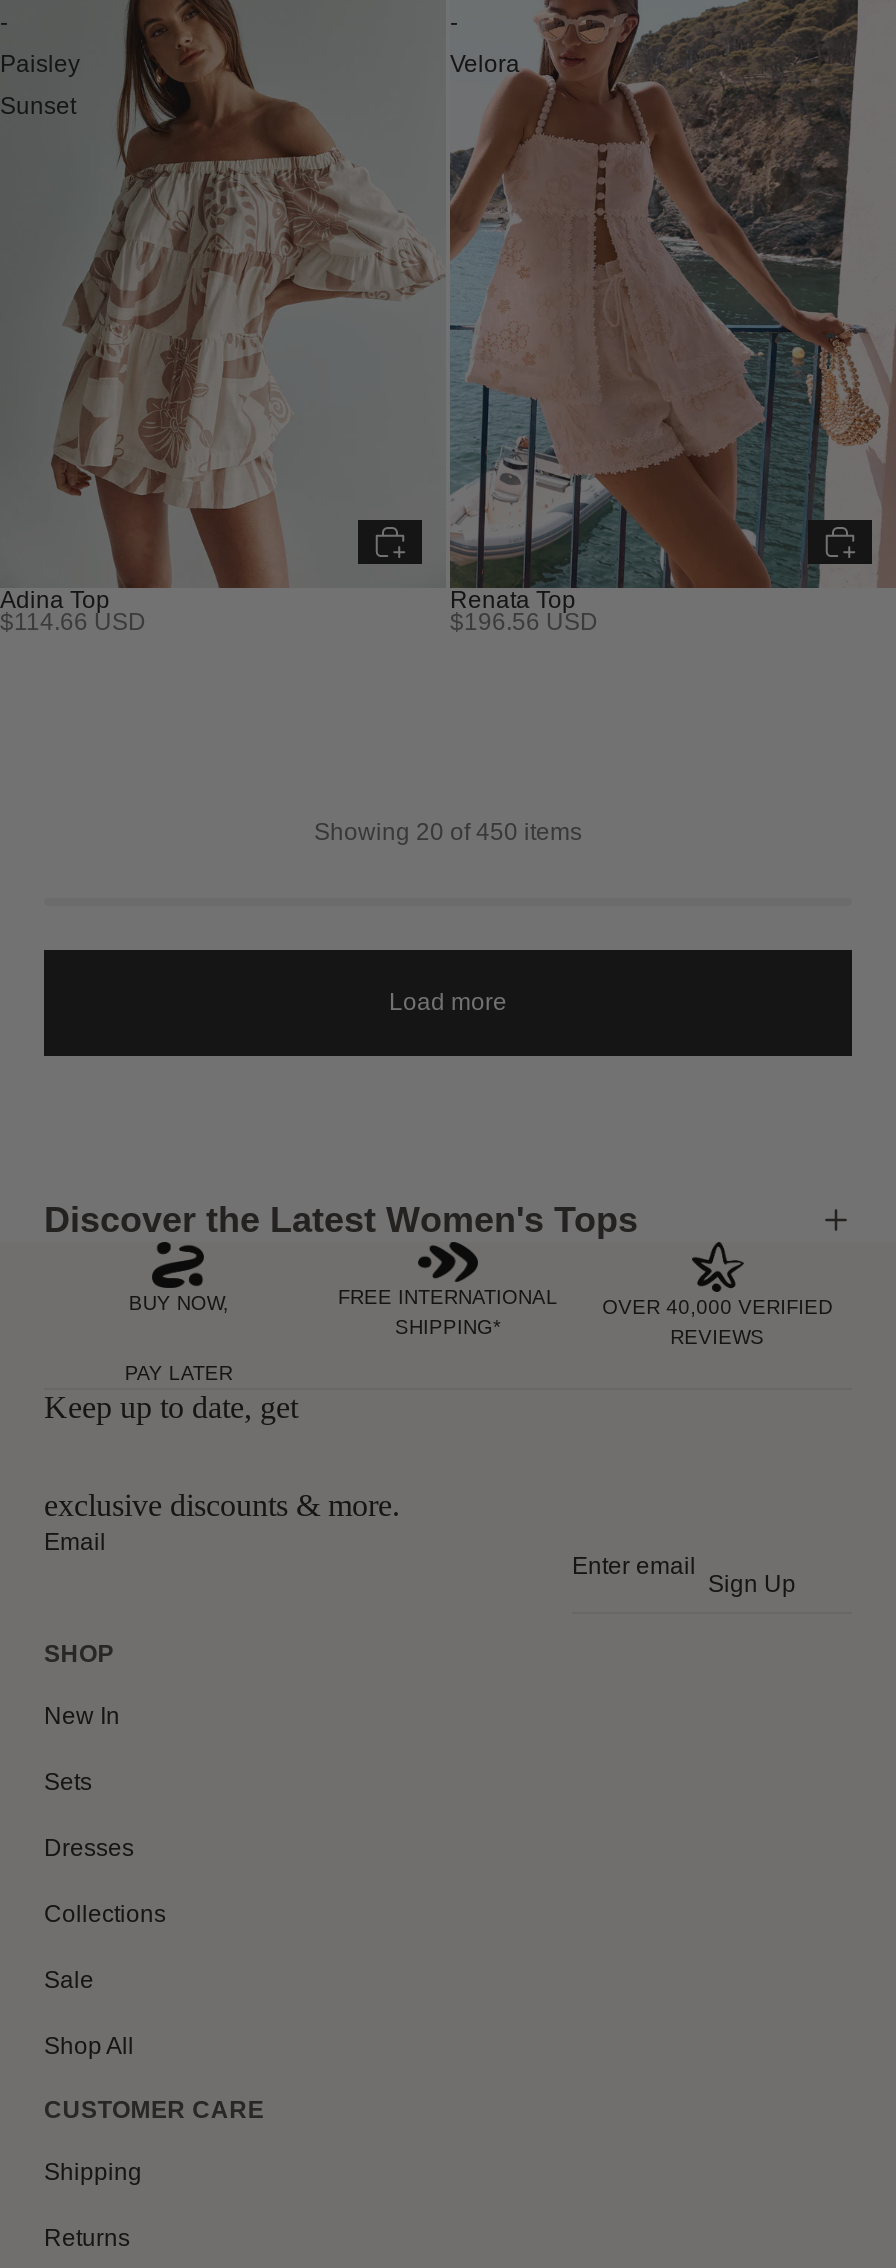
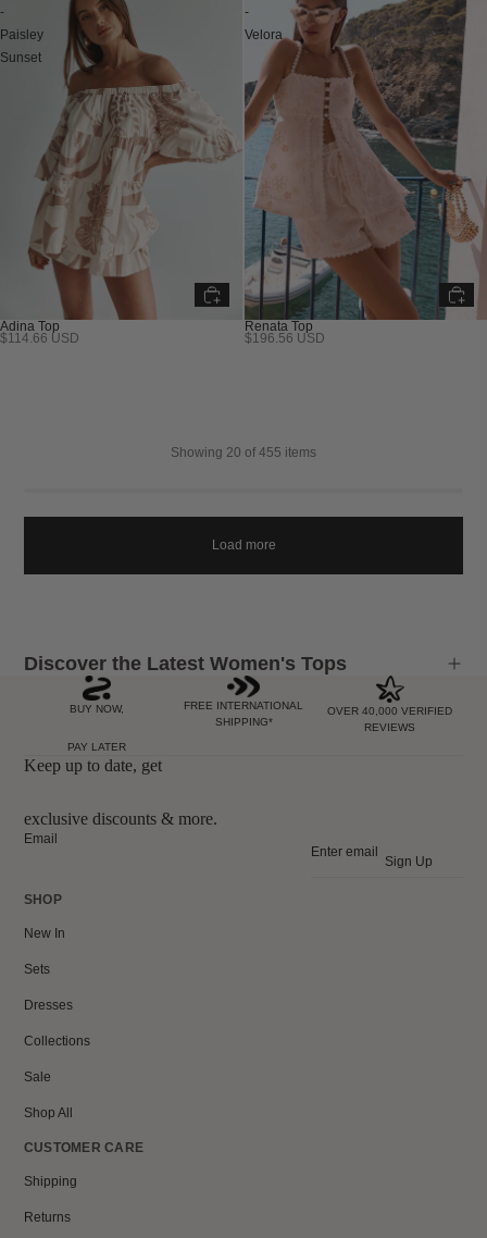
- Showing 20 of 450 items
+ Showing 20 of 455 items
